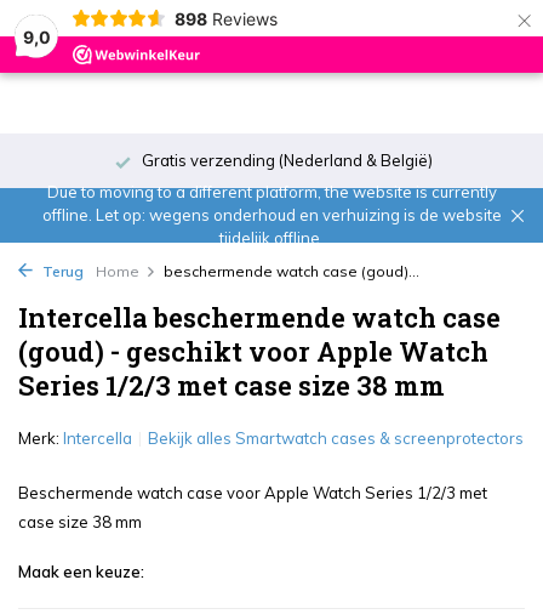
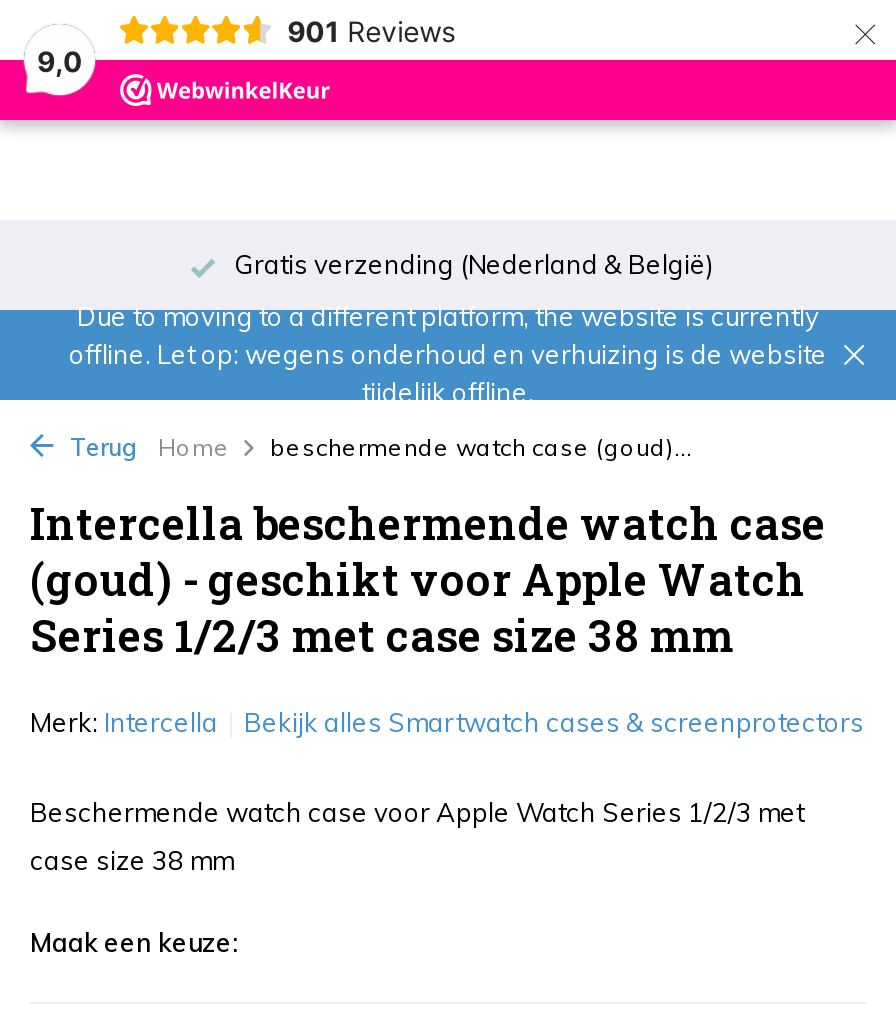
- 898 Reviews
+ 901 Reviews
